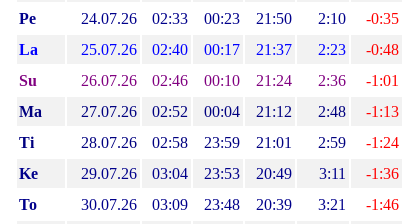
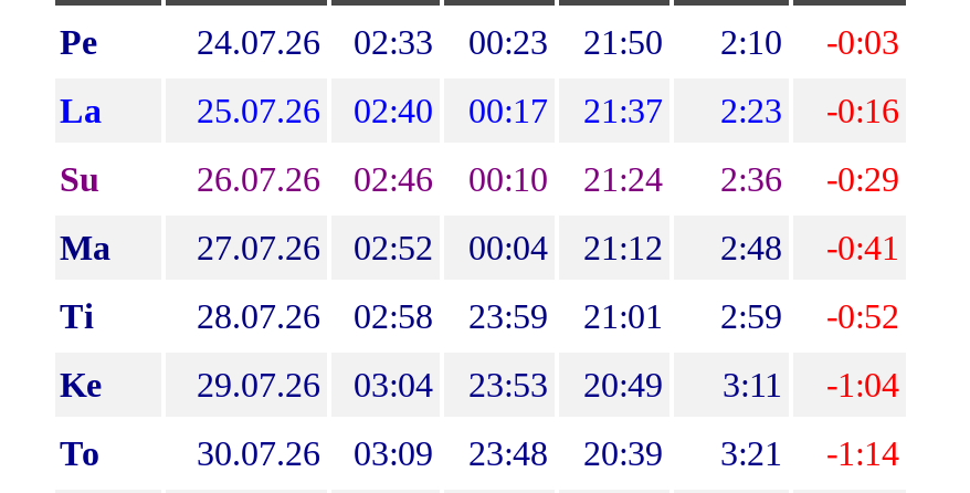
- 24.07.26 02:33 00:23 21:50 2:10 -0:35
+ 24.07.26 02:33 00:23 21:50 2:10 -0:03

- 25.07.26 02:40 00:17 21:37 2:23 -0:48
+ 25.07.26 02:40 00:17 21:37 2:23 -0:16

- 26.07.26 02:46 00:10 21:24 2:36 -1:01
+ 26.07.26 02:46 00:10 21:24 2:36 -0:29

- 27.07.26 02:52 00:04 21:12 2:48 -1:13
+ 27.07.26 02:52 00:04 21:12 2:48 -0:41

- 28.07.26 02:58 23:59 21:01 2:59 -1:24
+ 28.07.26 02:58 23:59 21:01 2:59 -0:52

- 29.07.26 03:04 23:53 20:49 3:11 -1:36
+ 29.07.26 03:04 23:53 20:49 3:11 -1:04

- 30.07.26 03:09 23:48 20:39 3:21 -1:46
+ 30.07.26 03:09 23:48 20:39 3:21 -1:14
